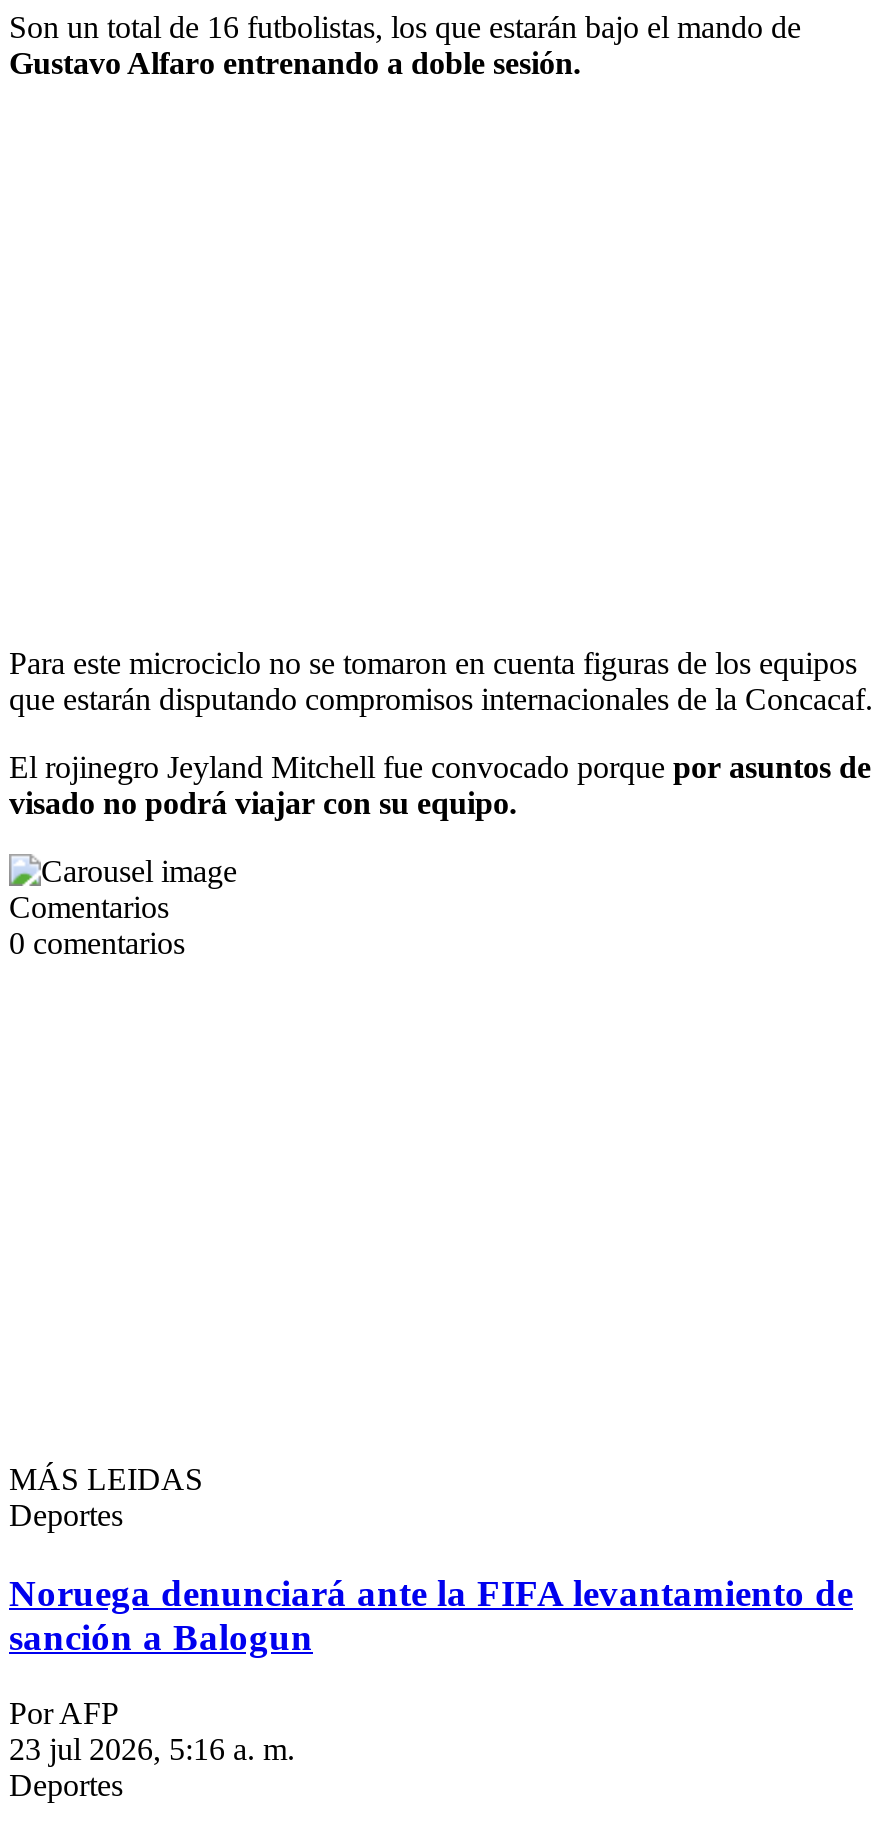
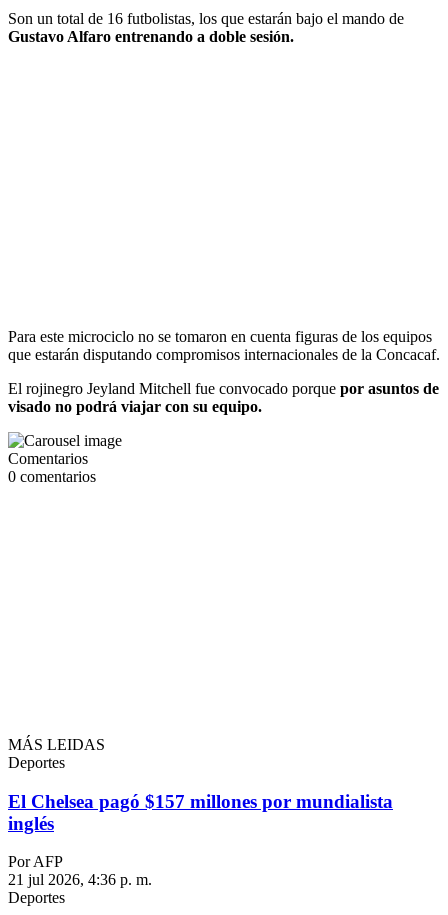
- Noruega denunciará ante la FIFA levantamiento de
- sanción a Balogun
+ El Chelsea pagó $157 millones por mundialista
+ inglés

- 23 jul 2026, 5:16 a. m.
+ 21 jul 2026, 4:36 p. m.
